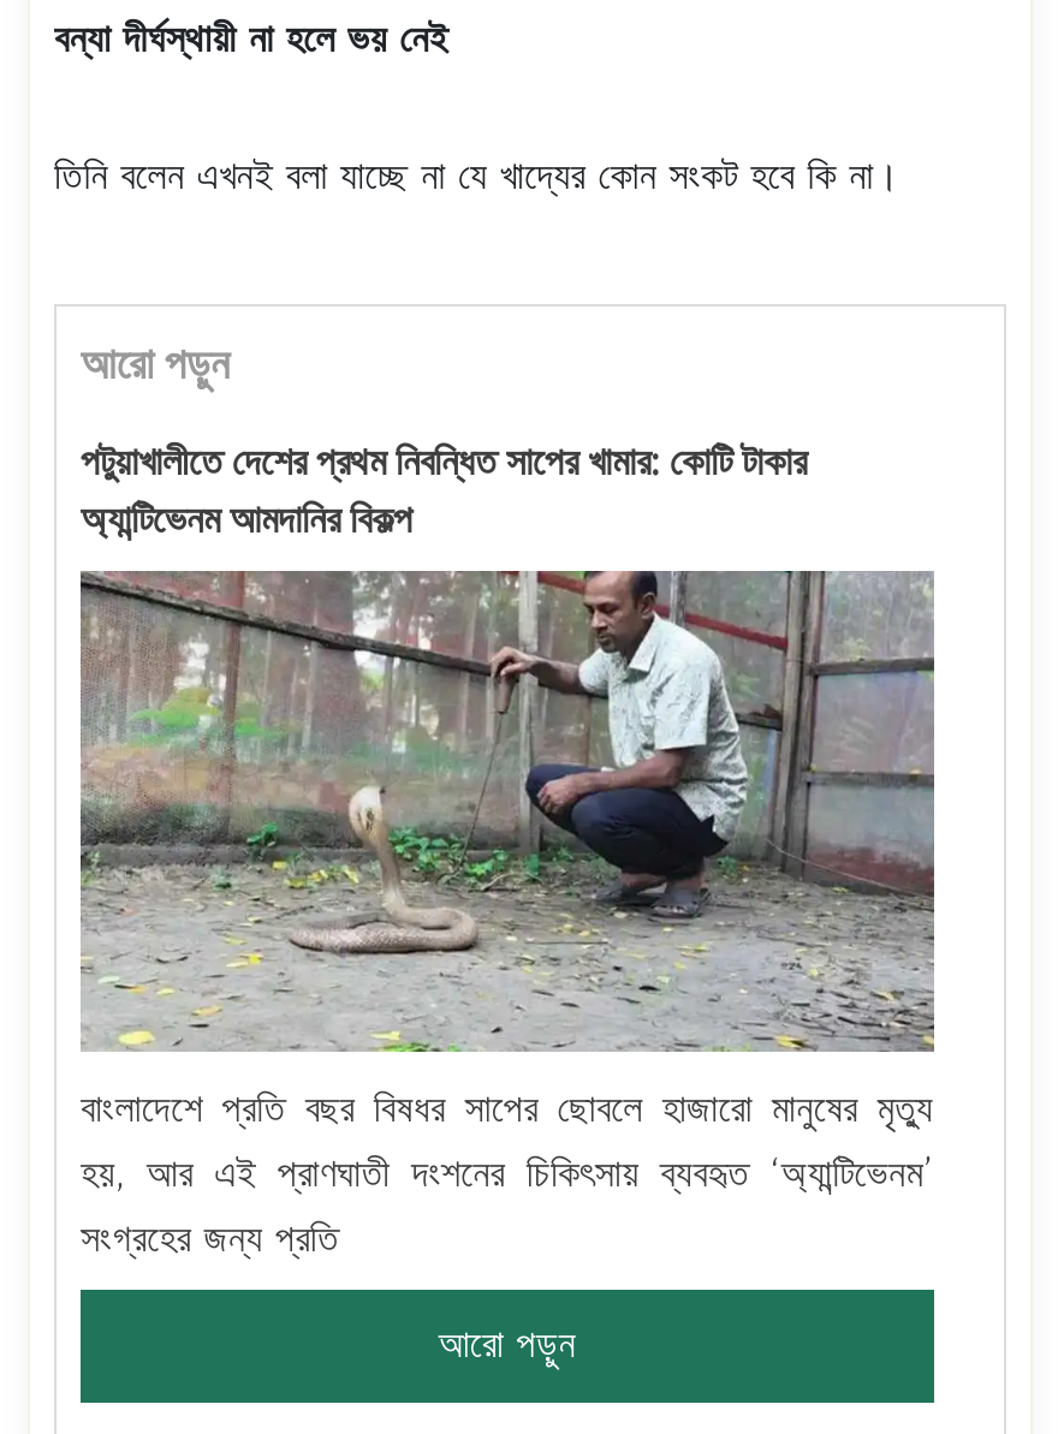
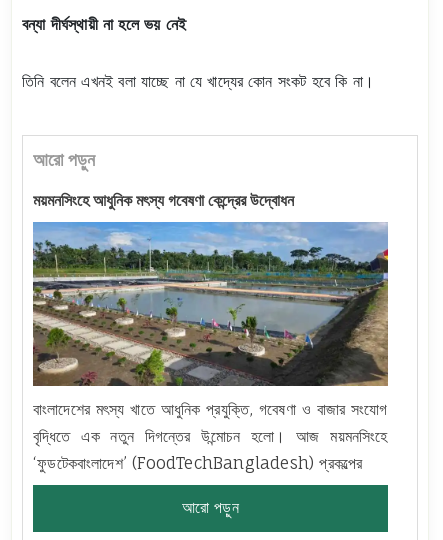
- পটুয়াখালীতে দেশের প্রথম নিবন্ধিত সাপের খামার: কোটি টাকার
- অ্যান্টিভেনম আমদানির বিকল্প
+ ময়মনসিংহে আধুনিক মৎস্য গবেষণা কেন্দ্রের উদ্বোধন

- [image]
+ [image]

- বাংলাদেশে প্রতি বছর বিষধর সাপের ছোবলে হাজারো মানুষের মৃত্যু
- হয়, আর এই প্রাণঘাতী দংশনের চিকিৎসায় ব্যবহৃত ‘অ্যান্টিভেনম’
- সংগ্রহের জন্য প্রতি
+ বাংলাদেশের মৎস্য খাতে আধুনিক প্রযুক্তি, গবেষণা ও বাজার সংযোগ
+ বৃদ্ধিতে এক নতুন দিগন্তের উন্মোচন হলো। আজ ময়মনসিংহে
+ ‘ফুডটেকবাংলাদেশ’ (FoodTechBangladesh) প্রকল্পের
